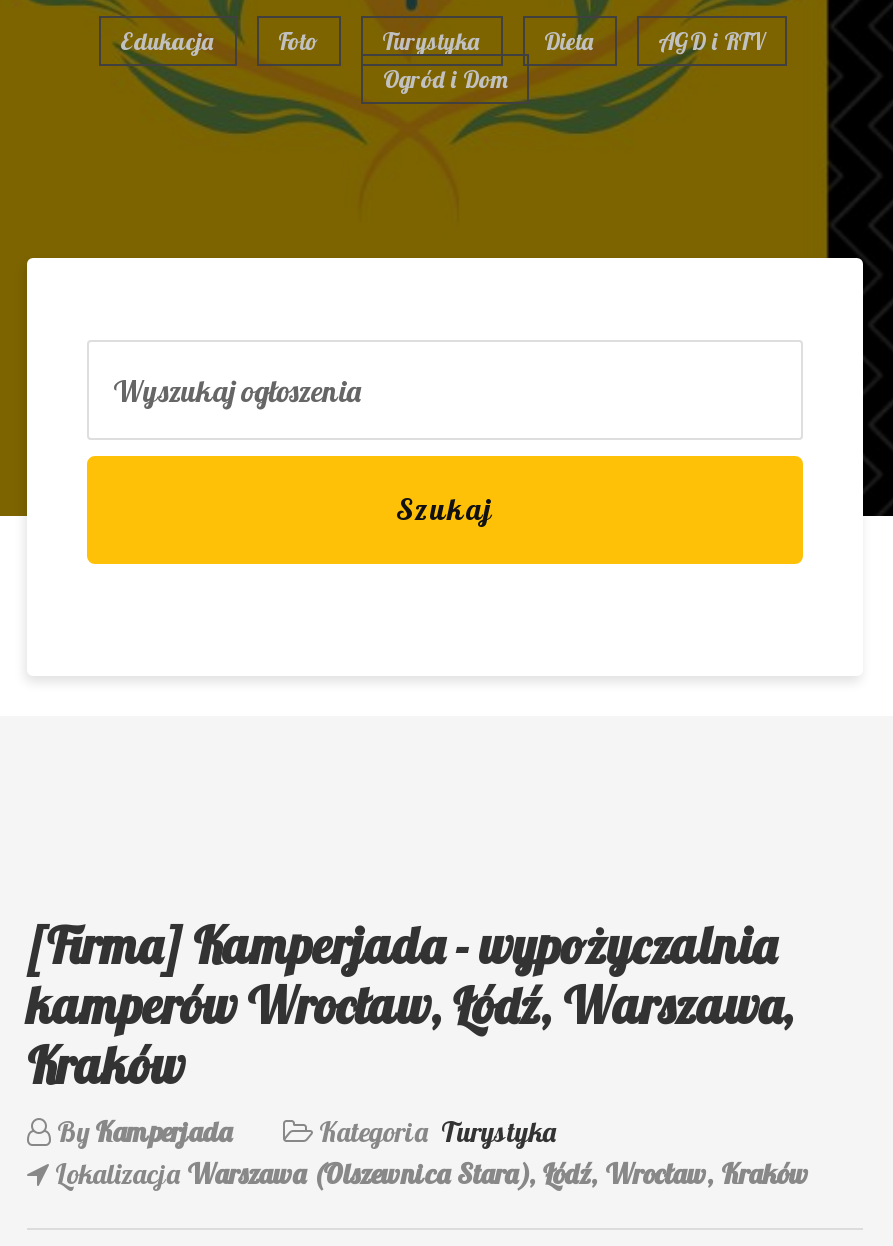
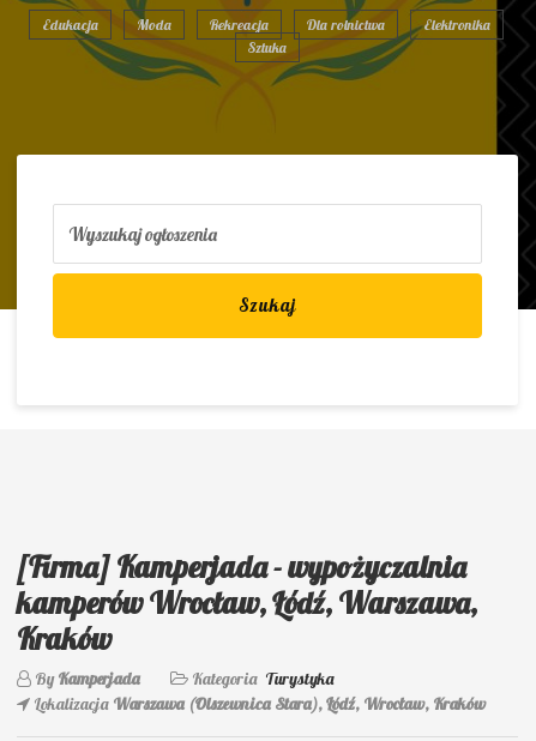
- Foto
- Turystyka
- Dieta
- AGD i RTV
- Ogród i Dom
+ Moda
+ Rekreacja
+ Dla rolnictwa
+ Elektronika
+ Sztuka
